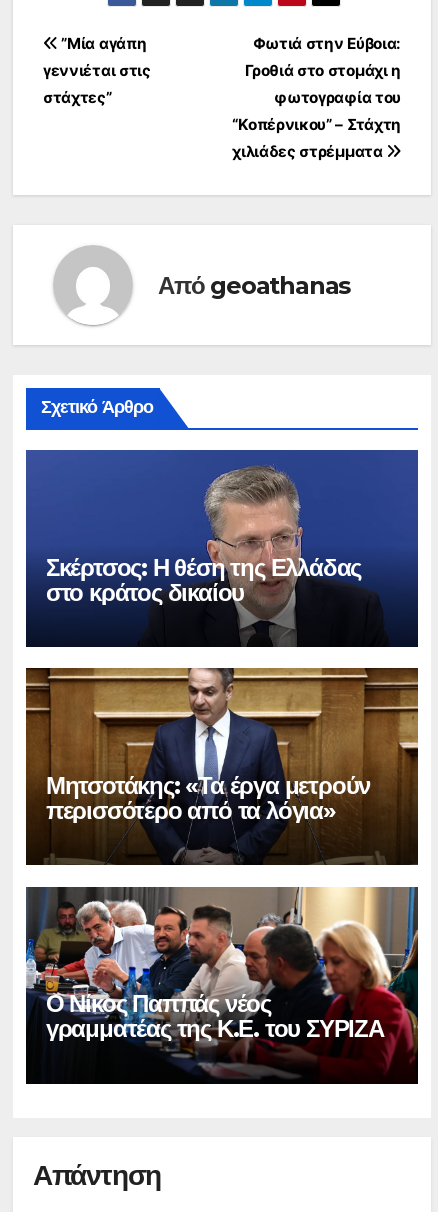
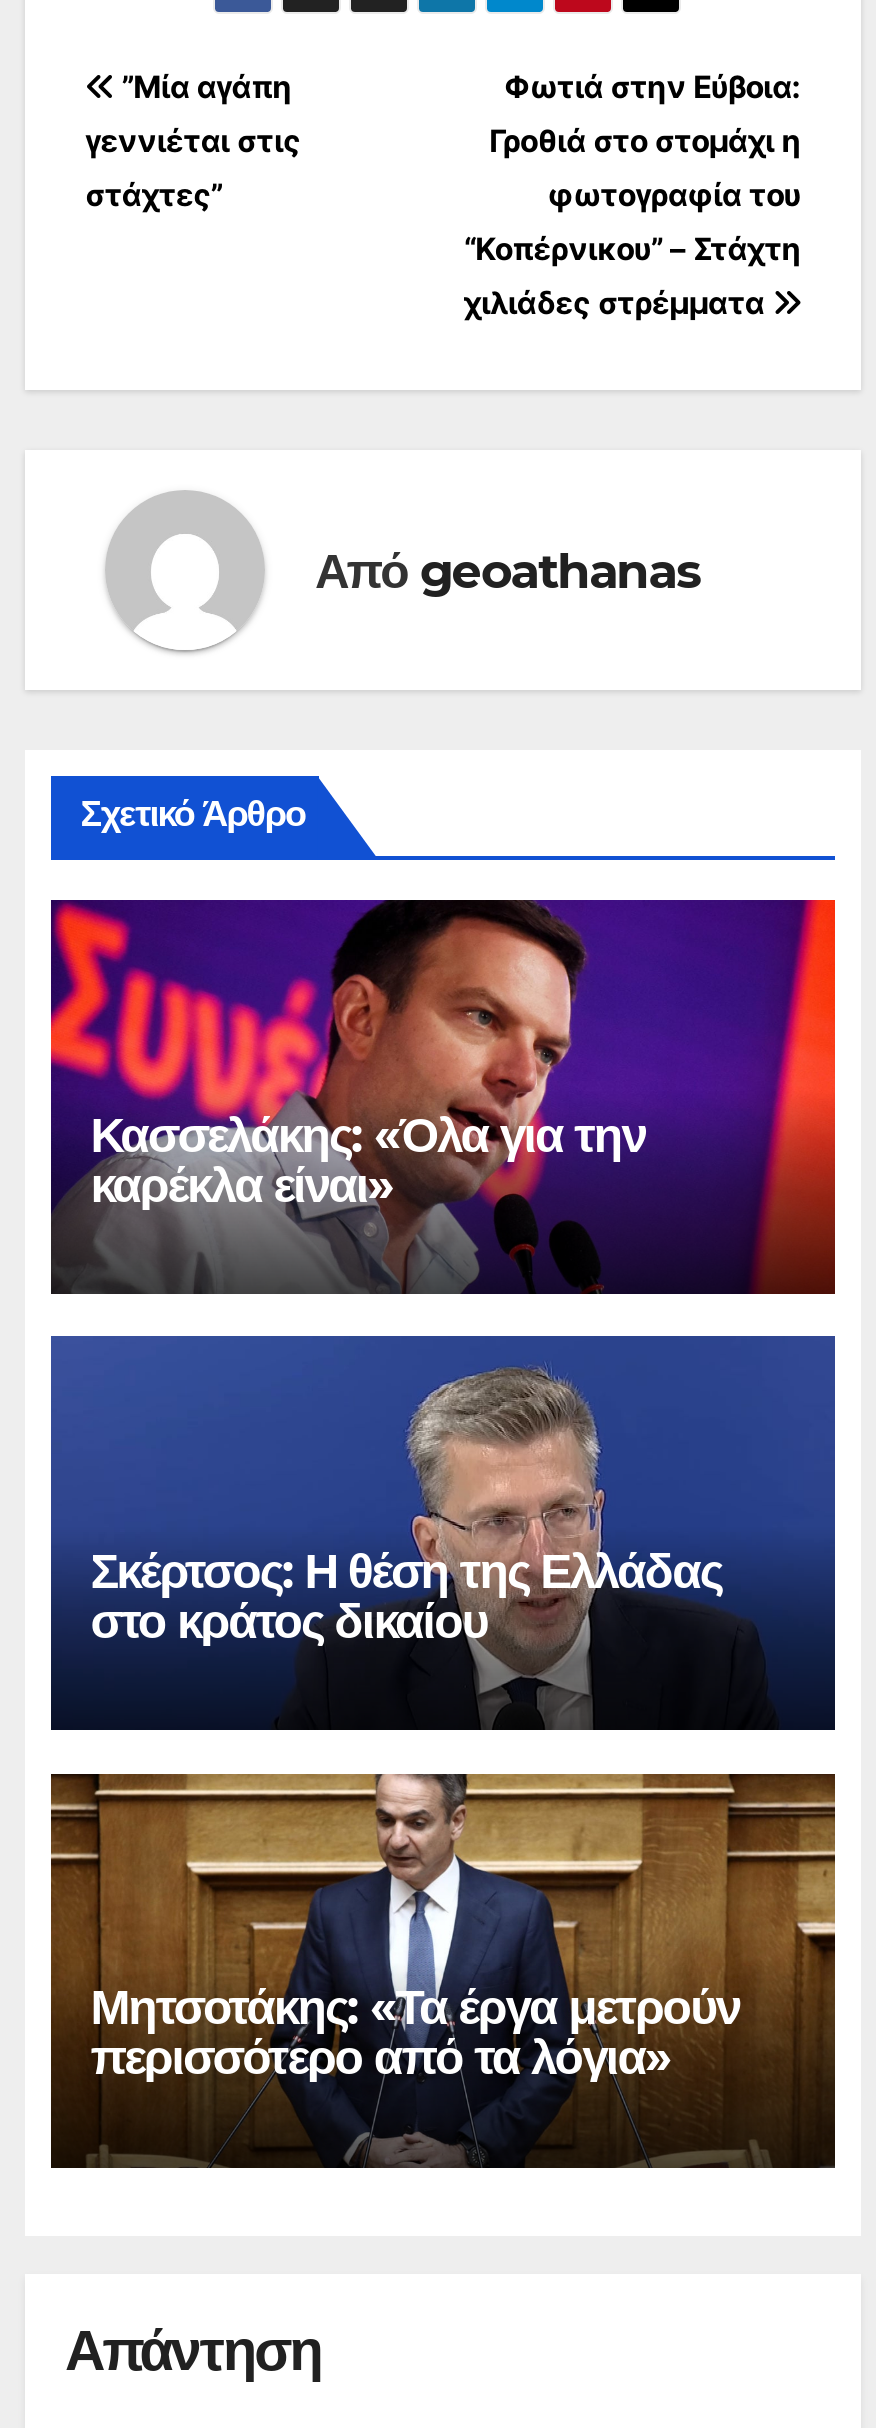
+ [image]
+ Κασσελάκης: «Όλα για την
+ καρέκλα είναι»

moved down: [image] | Σκέρτσος: Η θέση της Ελλάδας | στο κράτος δικαίου | Μητσοτάκης: «Τα έργα μετρούν | περισσότερο από τα λόγια»

- [image]
- Ο Νίκος Παππάς νέος
- γραμματέας της Κ.Ε. του ΣΥΡΙΖΑ
